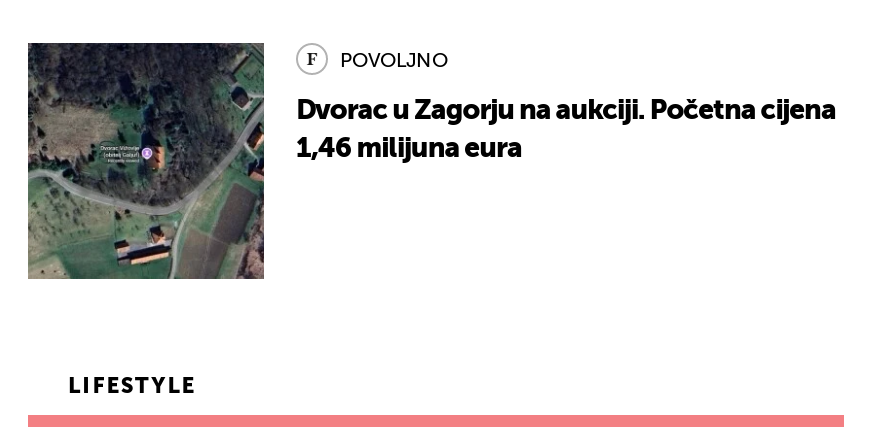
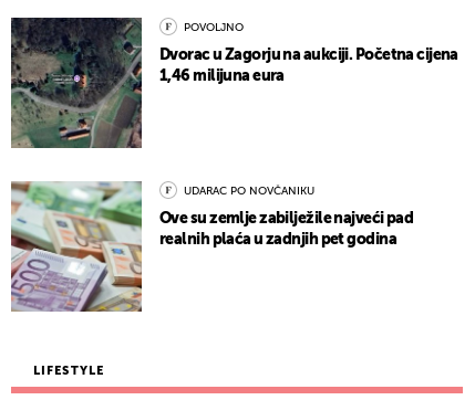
+ [image]
+ UDARAC PO NOVČANIKU
+ Ove su zemlje zabilježile najveći pad
+ realnih plaća u zadnjih pet godina
